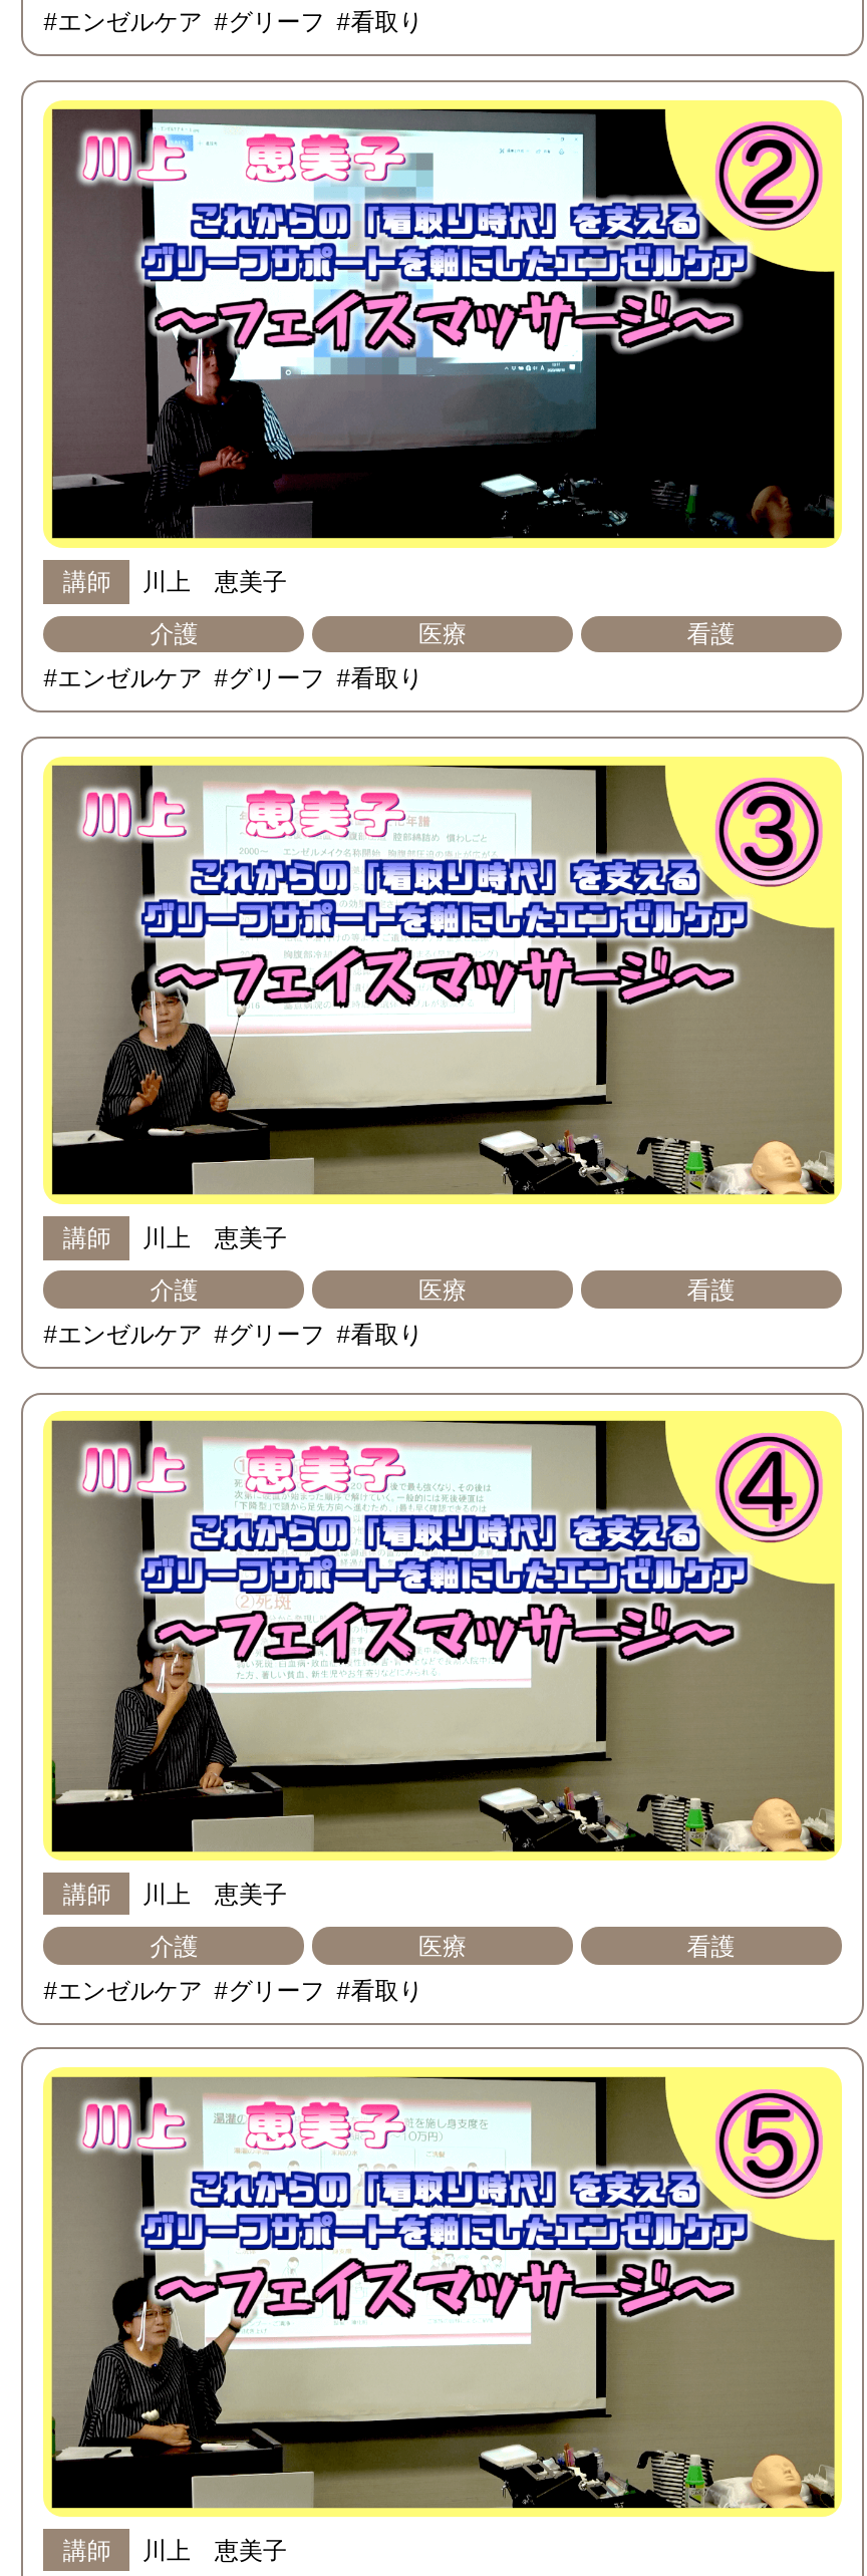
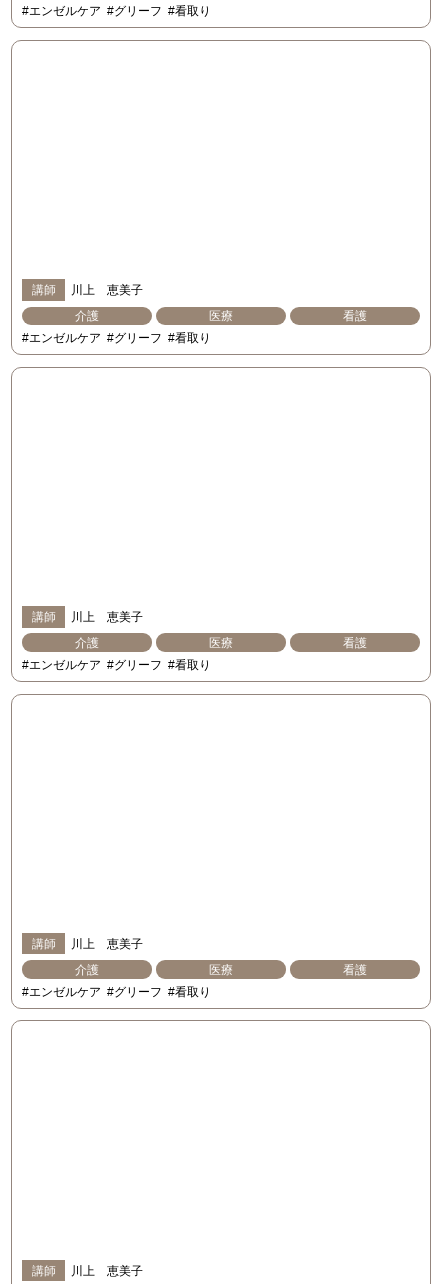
- [image]

- [image]

- [image]

- [image]
